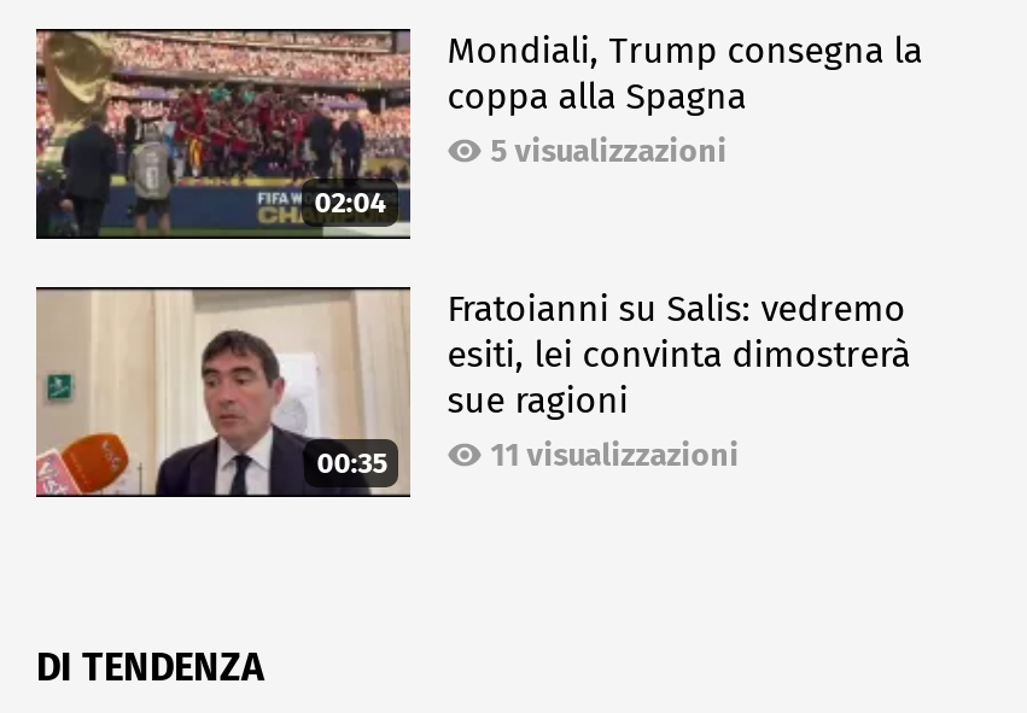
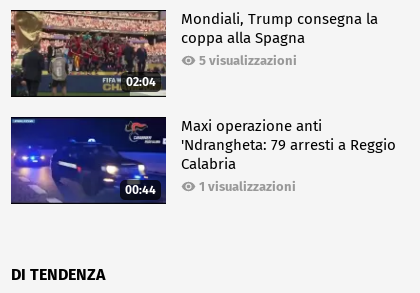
- [image]
- 00:35
+ [image]
+ 00:44

- Fratoianni su Salis: vedremo
- esiti, lei convinta dimostrerà
- sue ragioni
- 11 visualizzazioni
+ Maxi operazione anti
+ 'Ndrangheta: 79 arresti a Reggio
+ Calabria
+ 1 visualizzazioni
